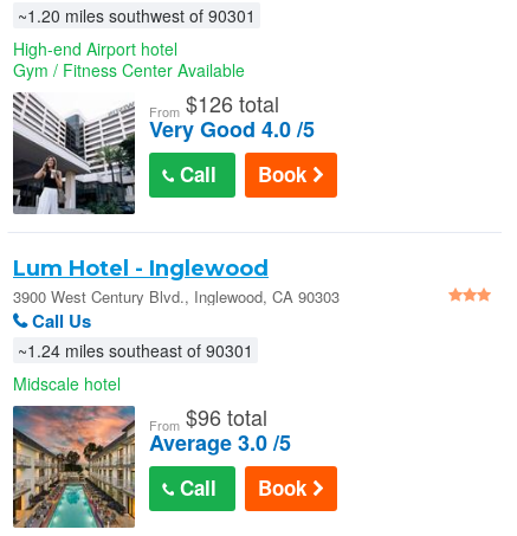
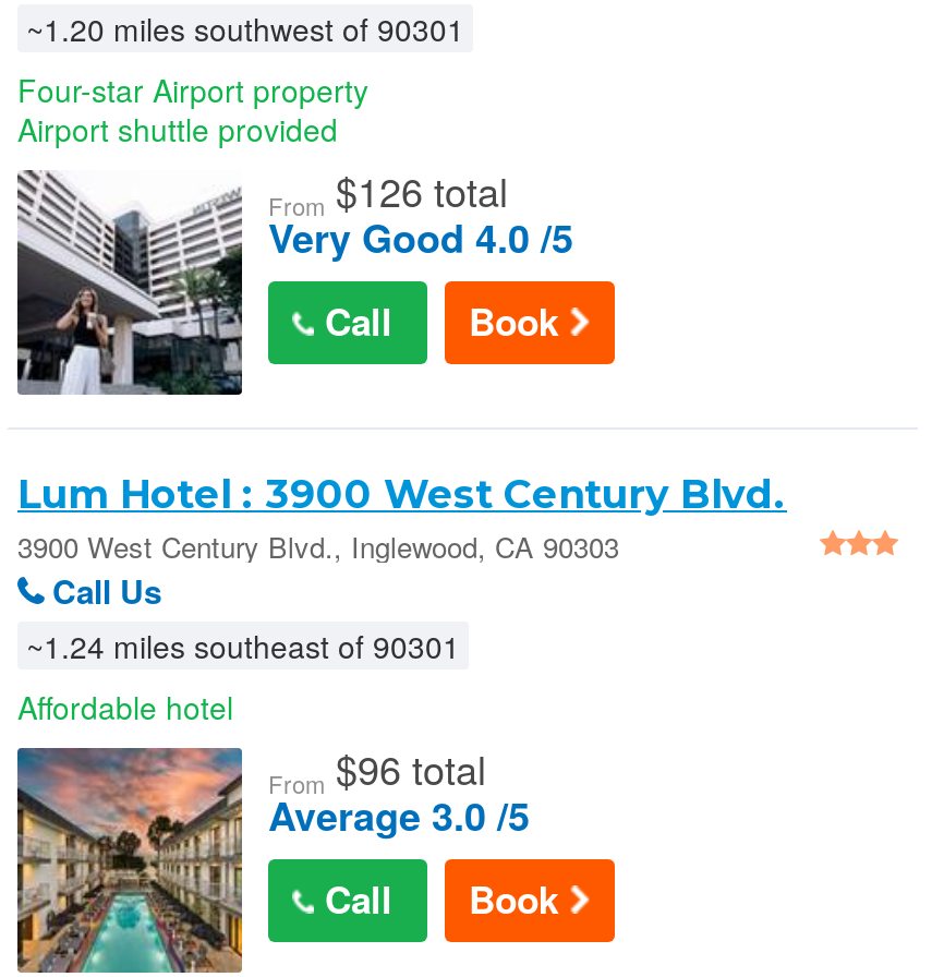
- High-end Airport hotel
- Gym / Fitness Center Available
+ Four-star Airport property
+ Airport shuttle provided

- Lum Hotel - Inglewood
+ Lum Hotel : 3900 West Century Blvd.

- Midscale hotel
+ Affordable hotel
